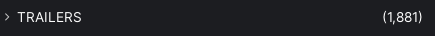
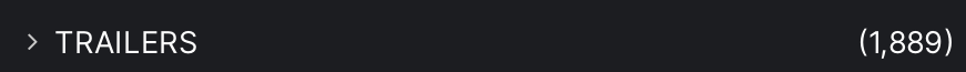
- (1,881)
+ (1,889)
